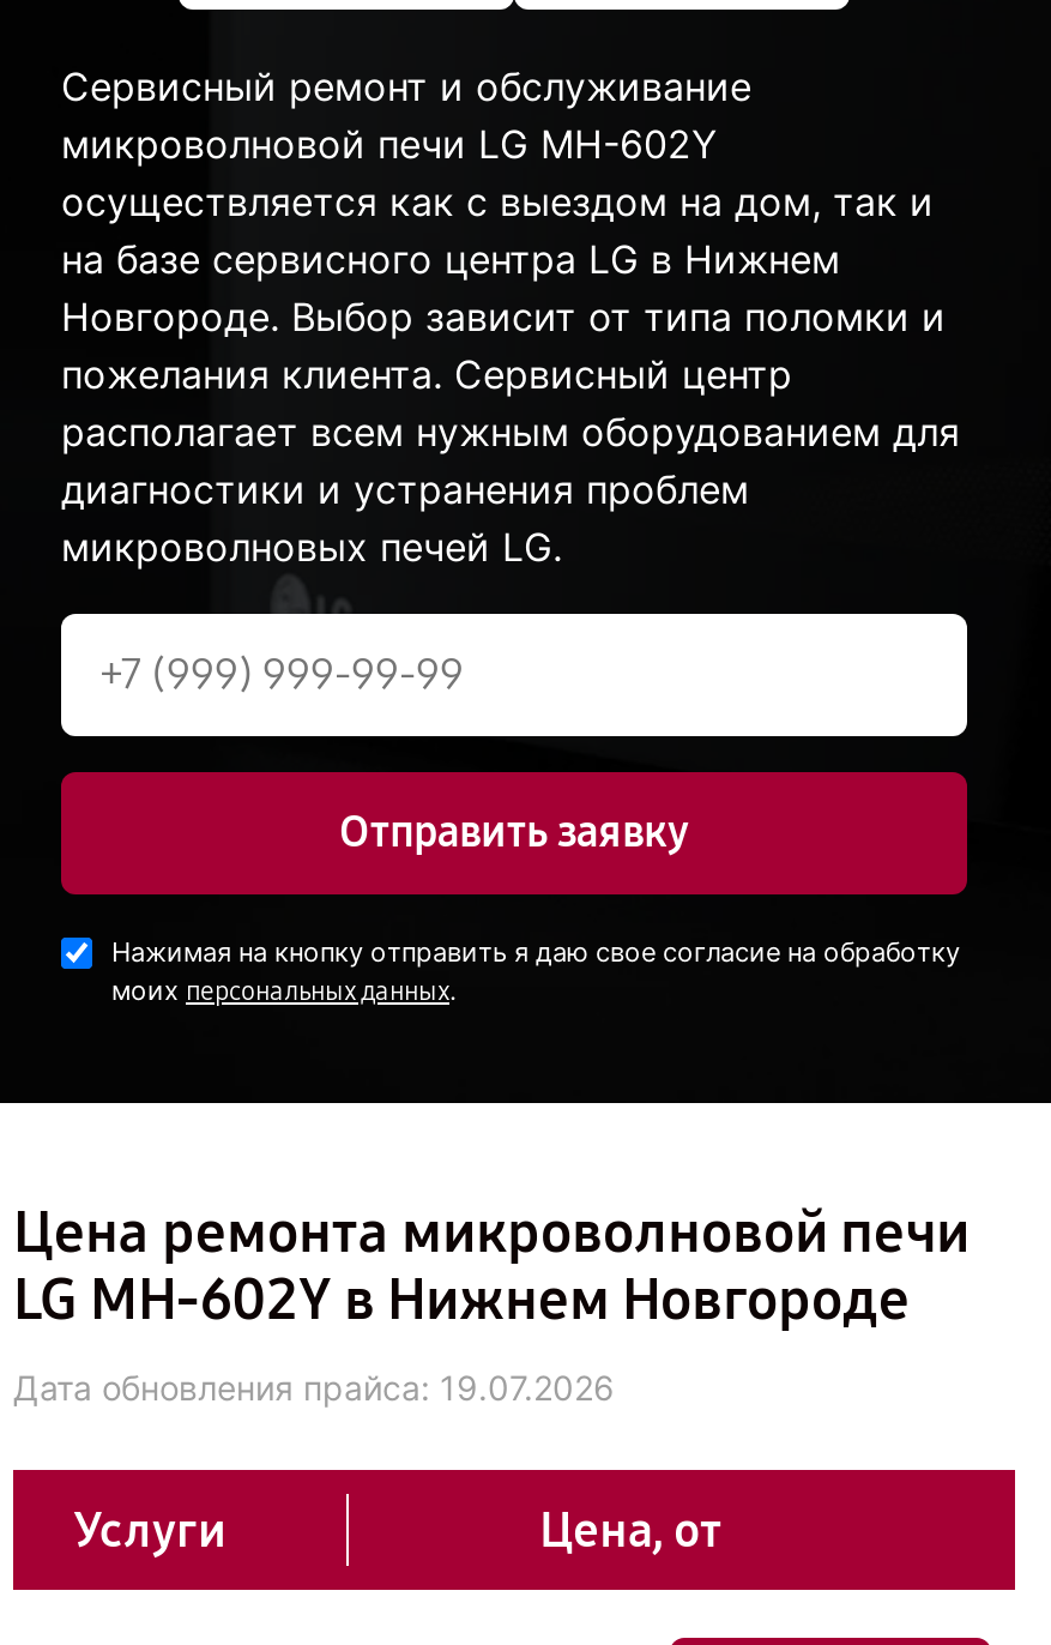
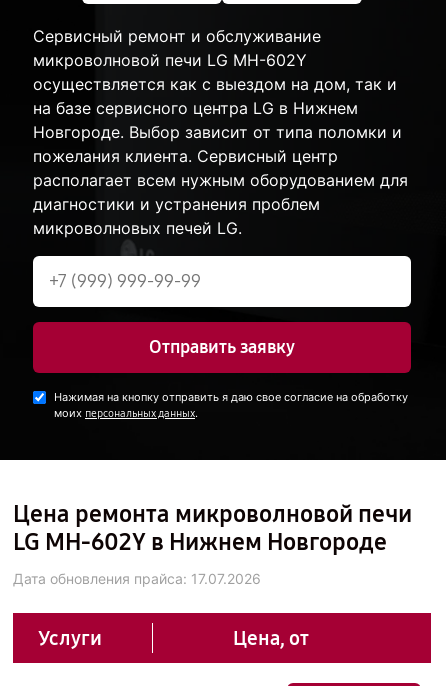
- Дата обновления прайса: 19.07.2026
+ Дата обновления прайса: 17.07.2026
